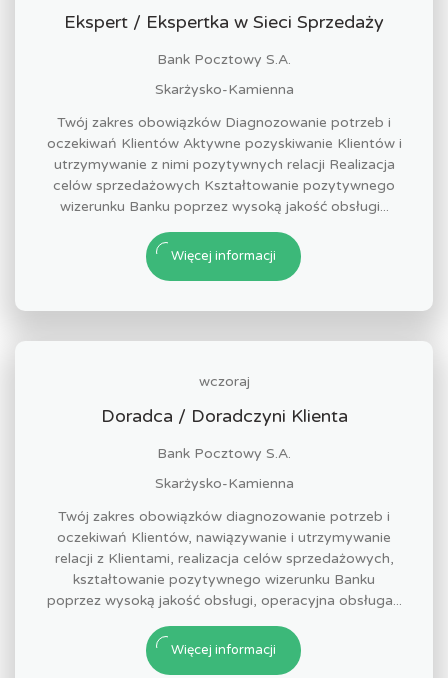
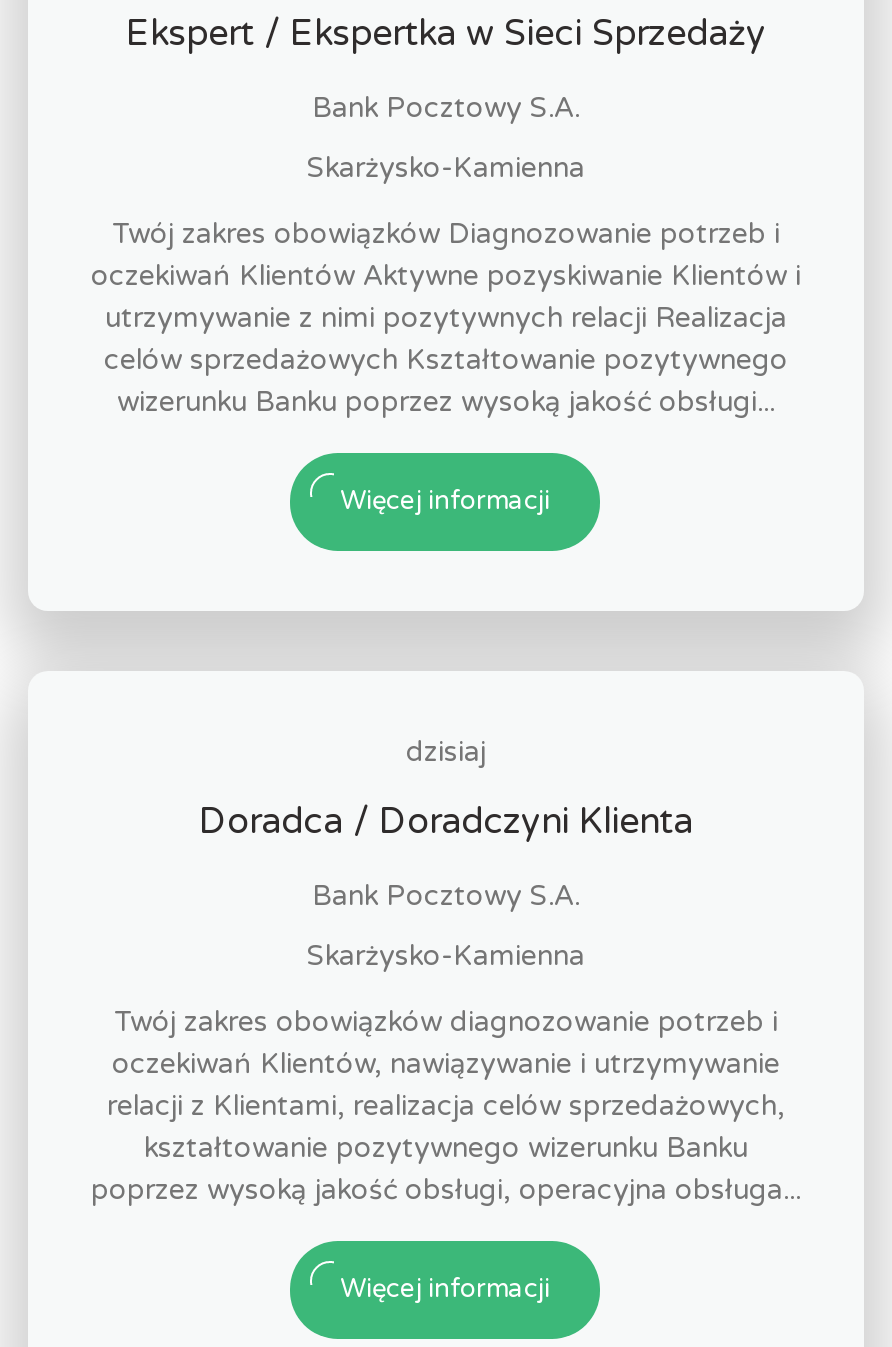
- wczoraj
+ dzisiaj
